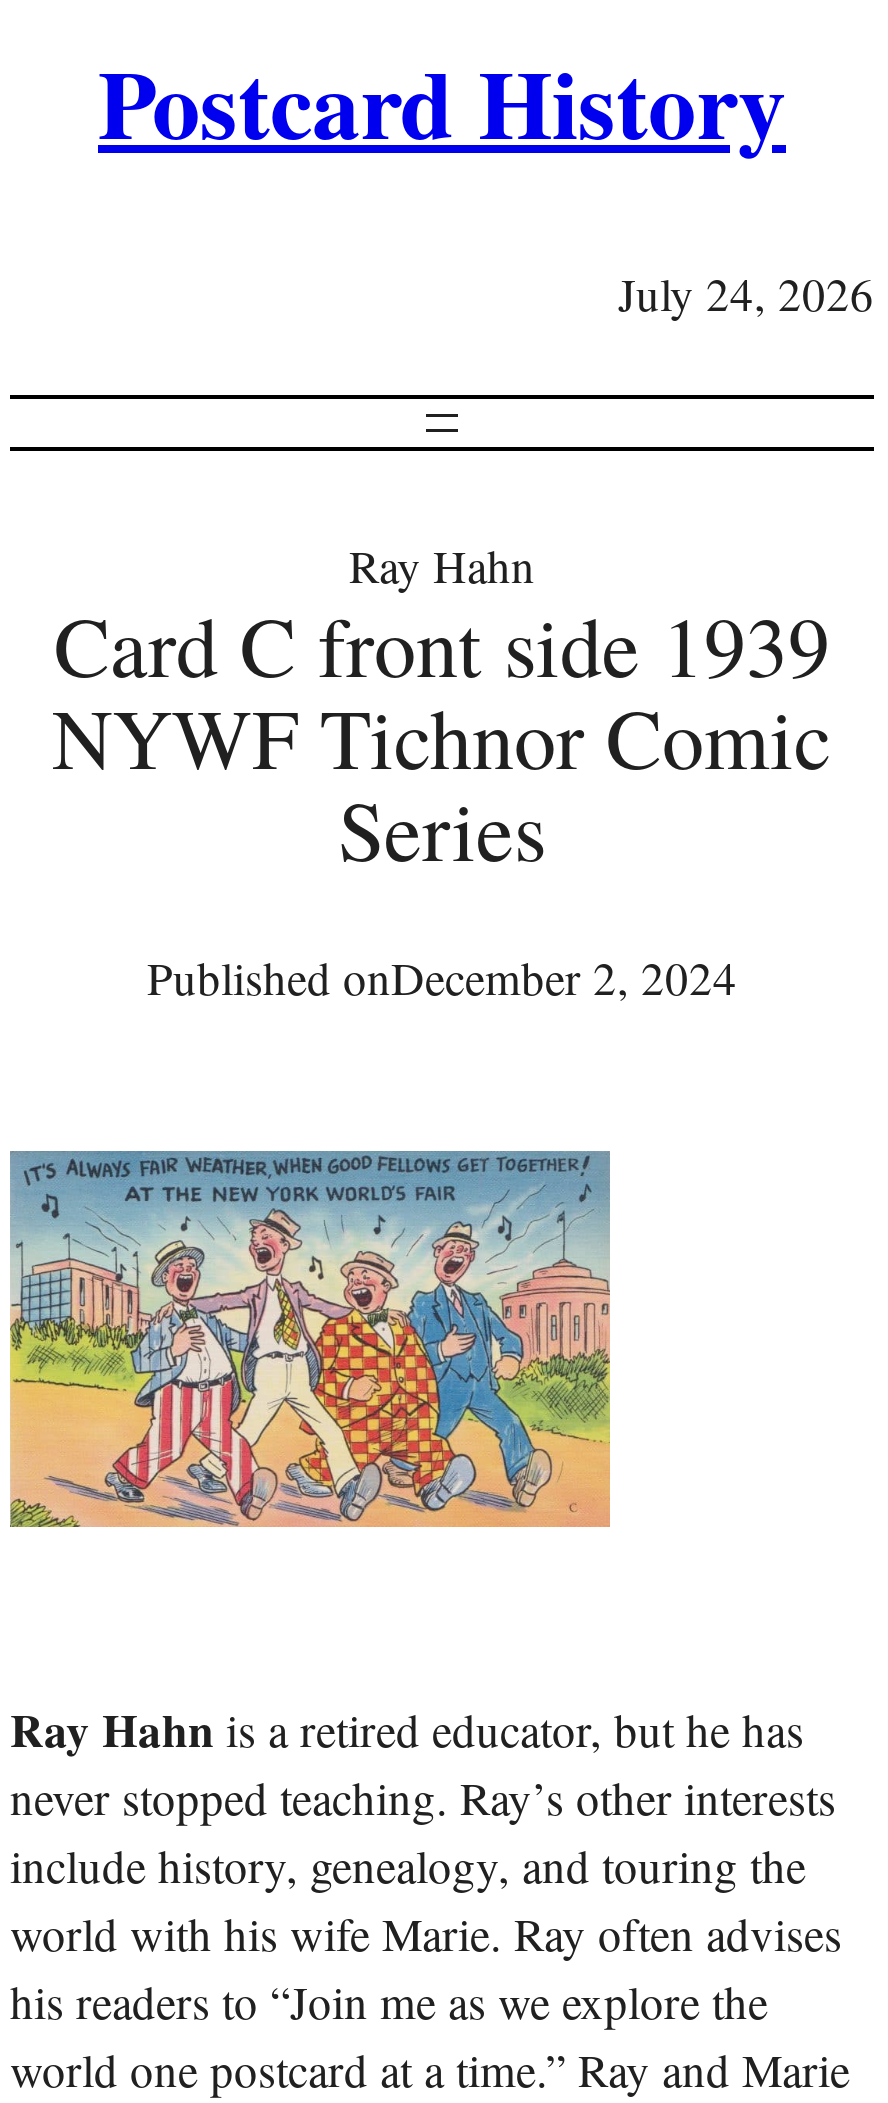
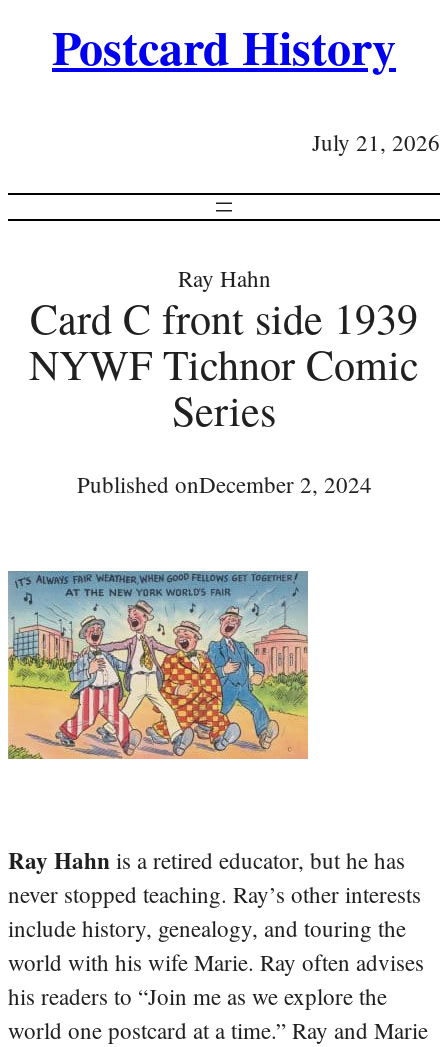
- July 24, 2026
+ July 21, 2026
